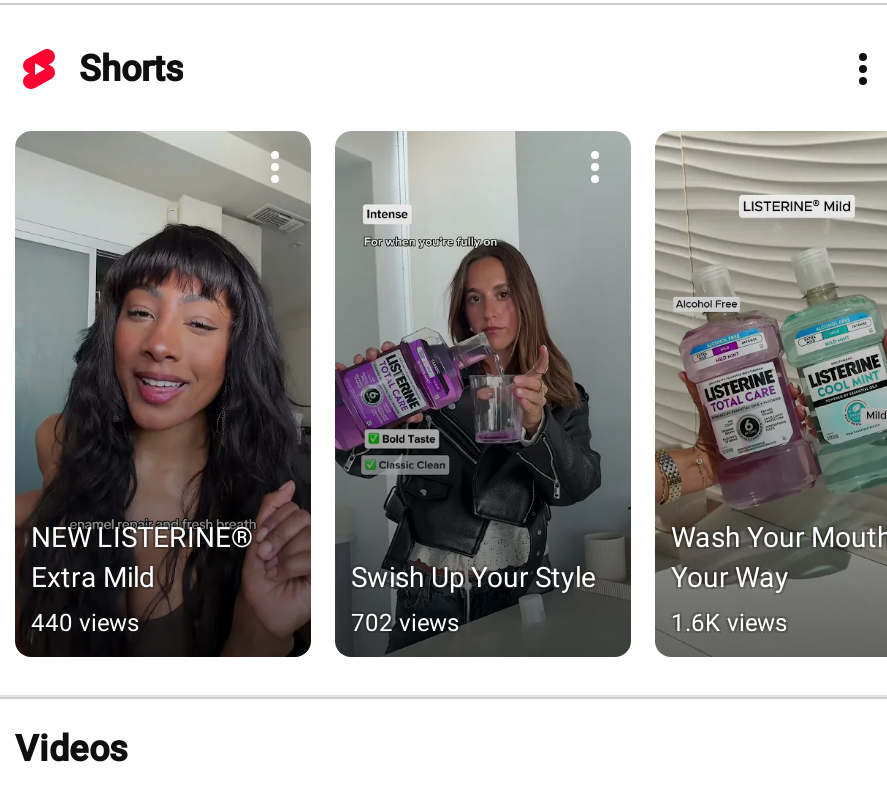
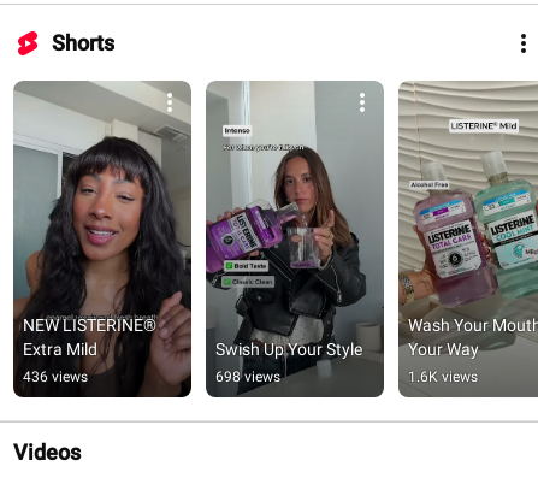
- 440 views
+ 436 views

- 702 views
+ 698 views
